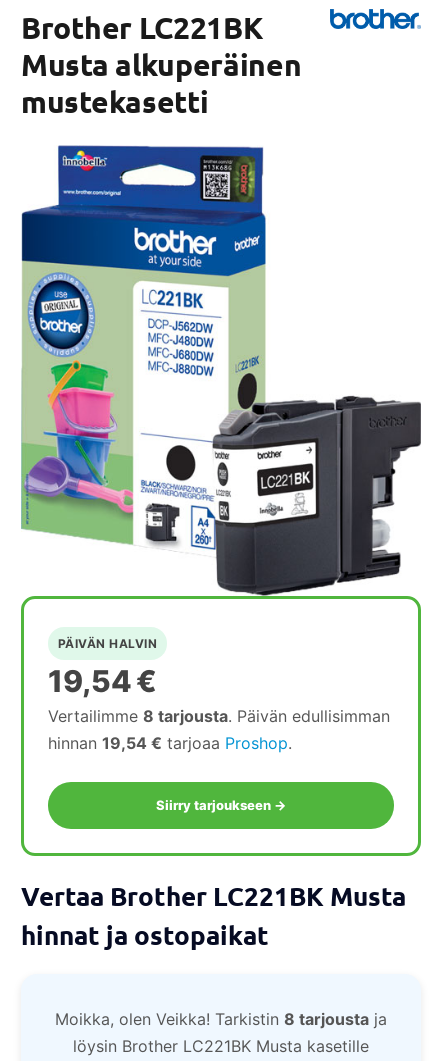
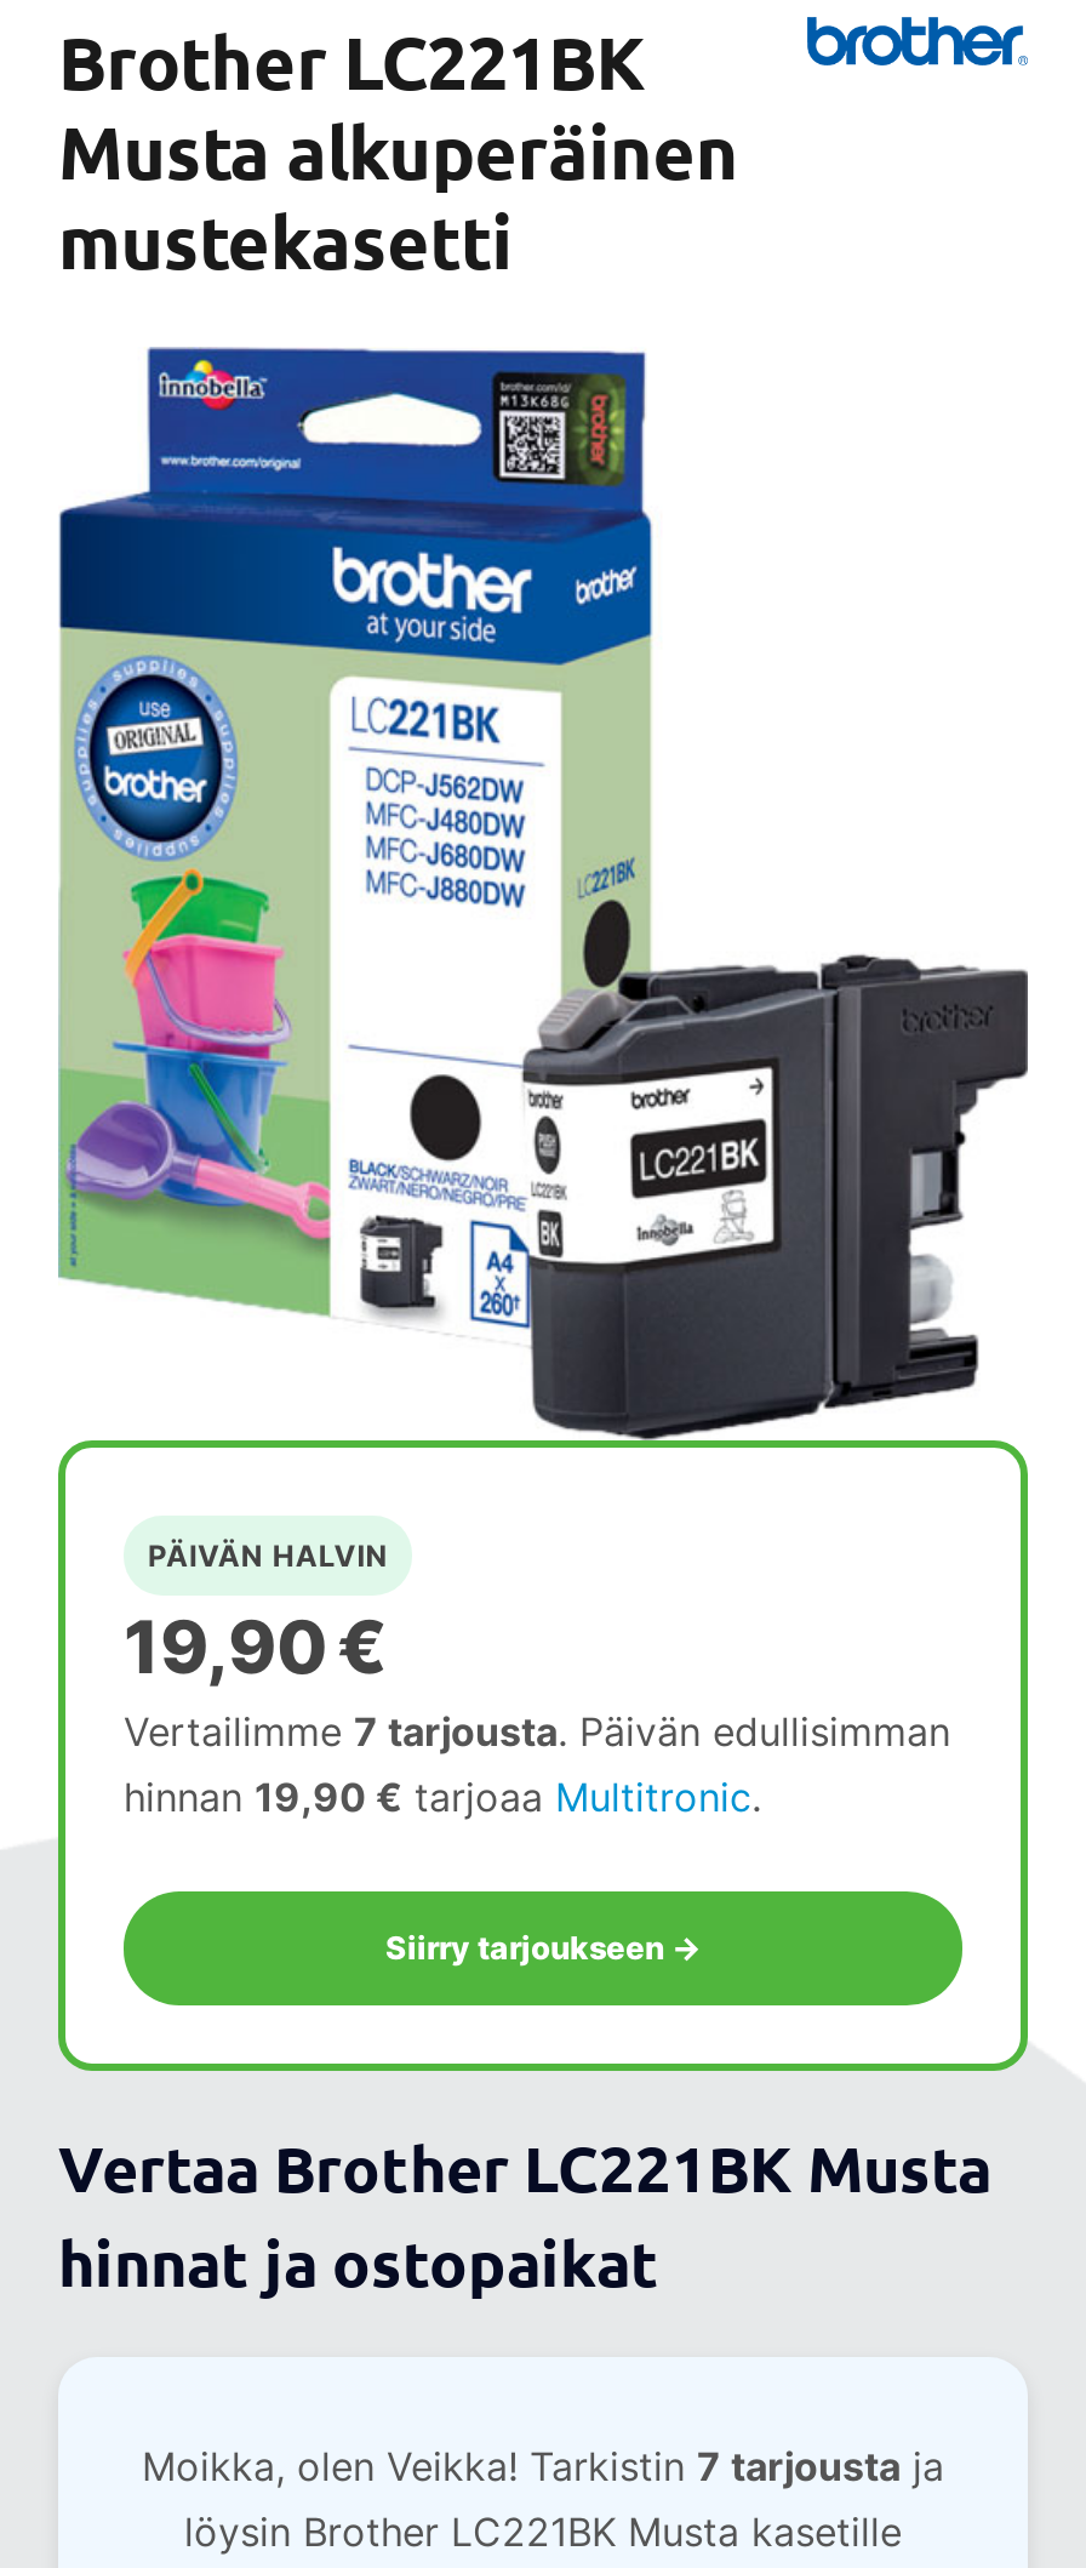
- 19,54 €
+ 19,90 €

- Vertailimme 8 tarjousta. Päivän edullisimman
+ Vertailimme 7 tarjousta. Päivän edullisimman

- hinnan 19,54 €tarjoaa Proshop.
+ hinnan 19,90 €tarjoaa Multitronic.

- Moikka, olen Veikka! Tarkistin 8 tarjousta ja
+ Moikka, olen Veikka! Tarkistin 7 tarjousta ja
